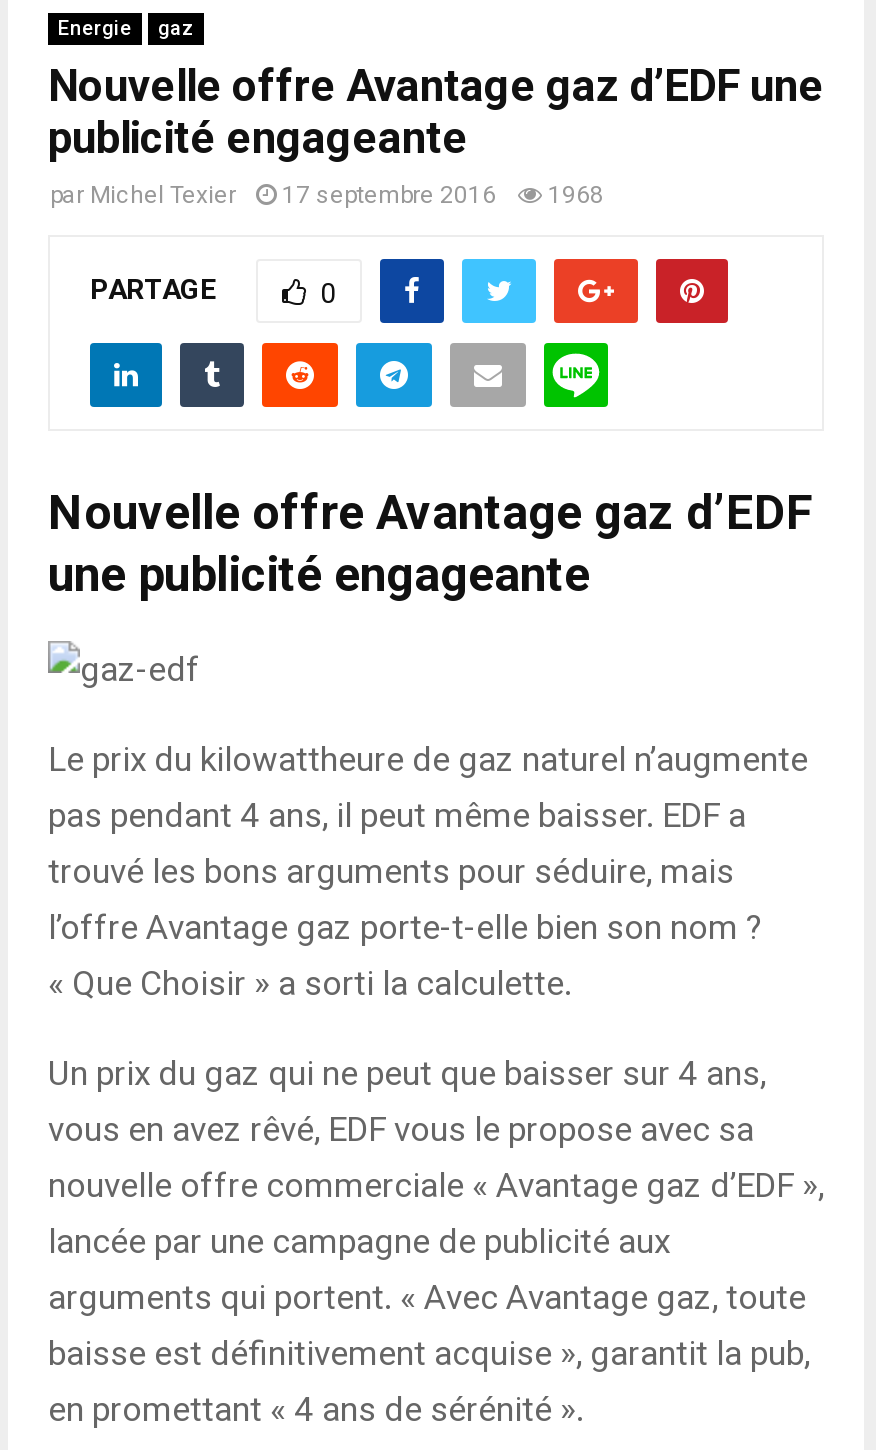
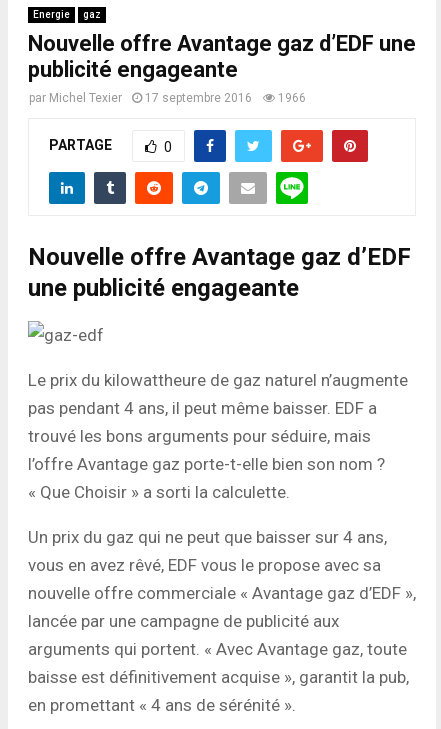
- par Michel Texier 17 septembre 2016 1968
+ par Michel Texier 17 septembre 2016 1966
